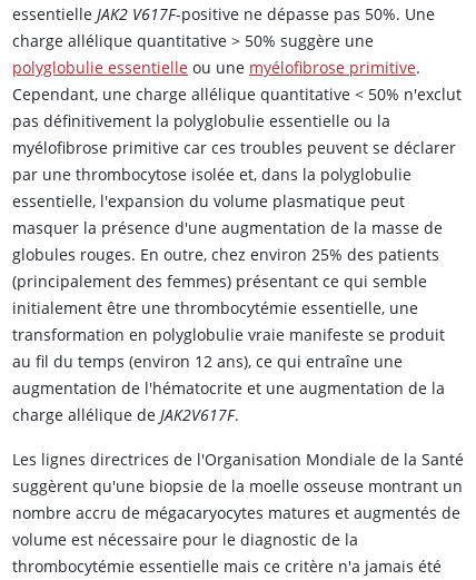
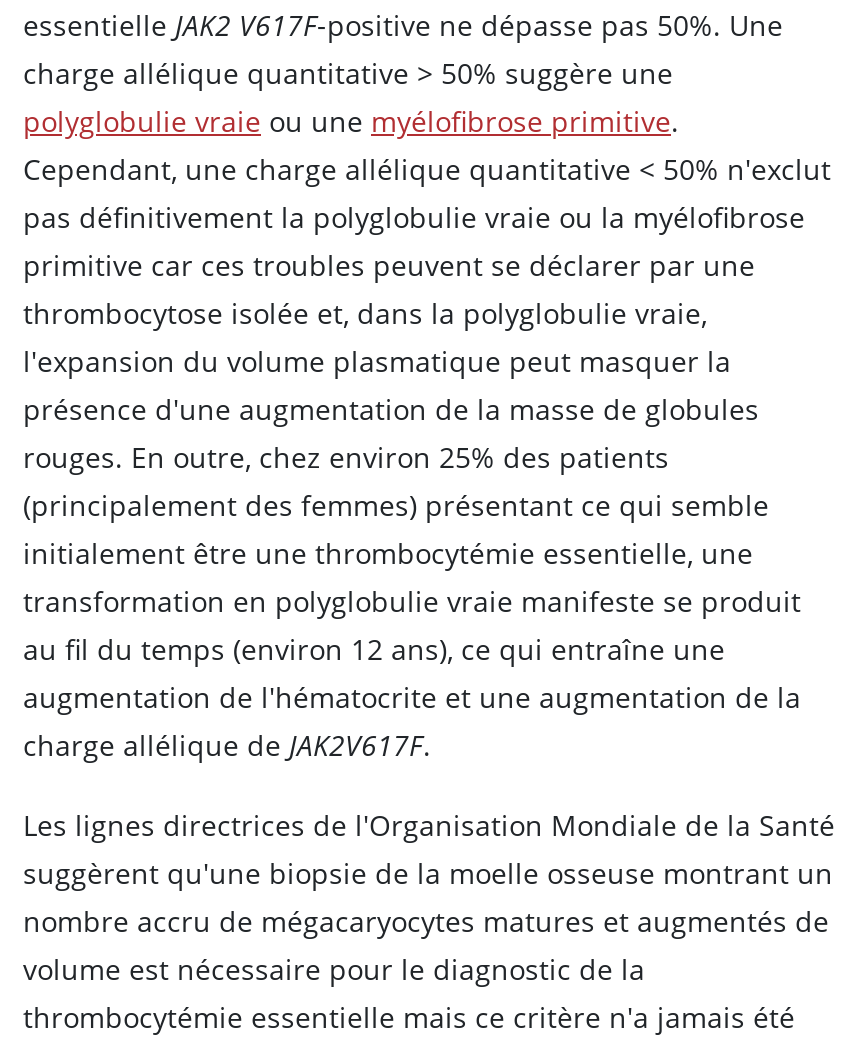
- polyglobulie essentielle ou une myélofibrose primitive.
+ polyglobulie vraie ou une myélofibrose primitive.

- pas définitivement la polyglobulie essentielle ou la
- myélofibrose primitive car ces troubles peuvent se déclarer
- par une thrombocytose isolée et, dans la polyglobulie
- essentielle, l'expansion du volume plasmatique peut
- masquer la présence d'une augmentation de la masse de
- globules rouges. En outre, chez environ 25% des patients
+ pas définitivement la polyglobulie vraie ou la myélofibrose
+ primitive car ces troubles peuvent se déclarer par une
+ thrombocytose isolée et, dans la polyglobulie vraie,
+ l'expansion du volume plasmatique peut masquer la
+ présence d'une augmentation de la masse de globules
+ rouges. En outre, chez environ 25% des patients
